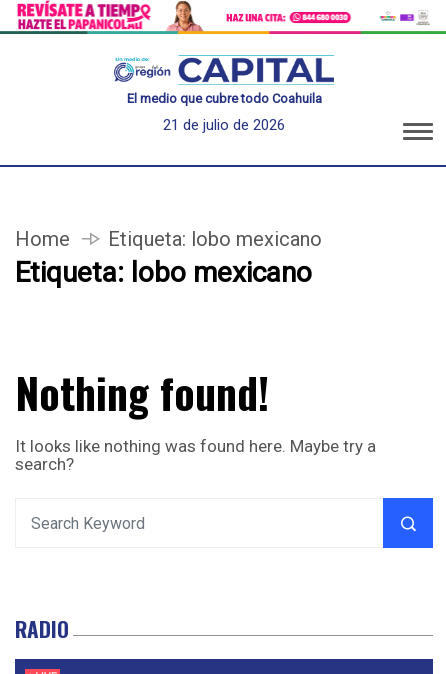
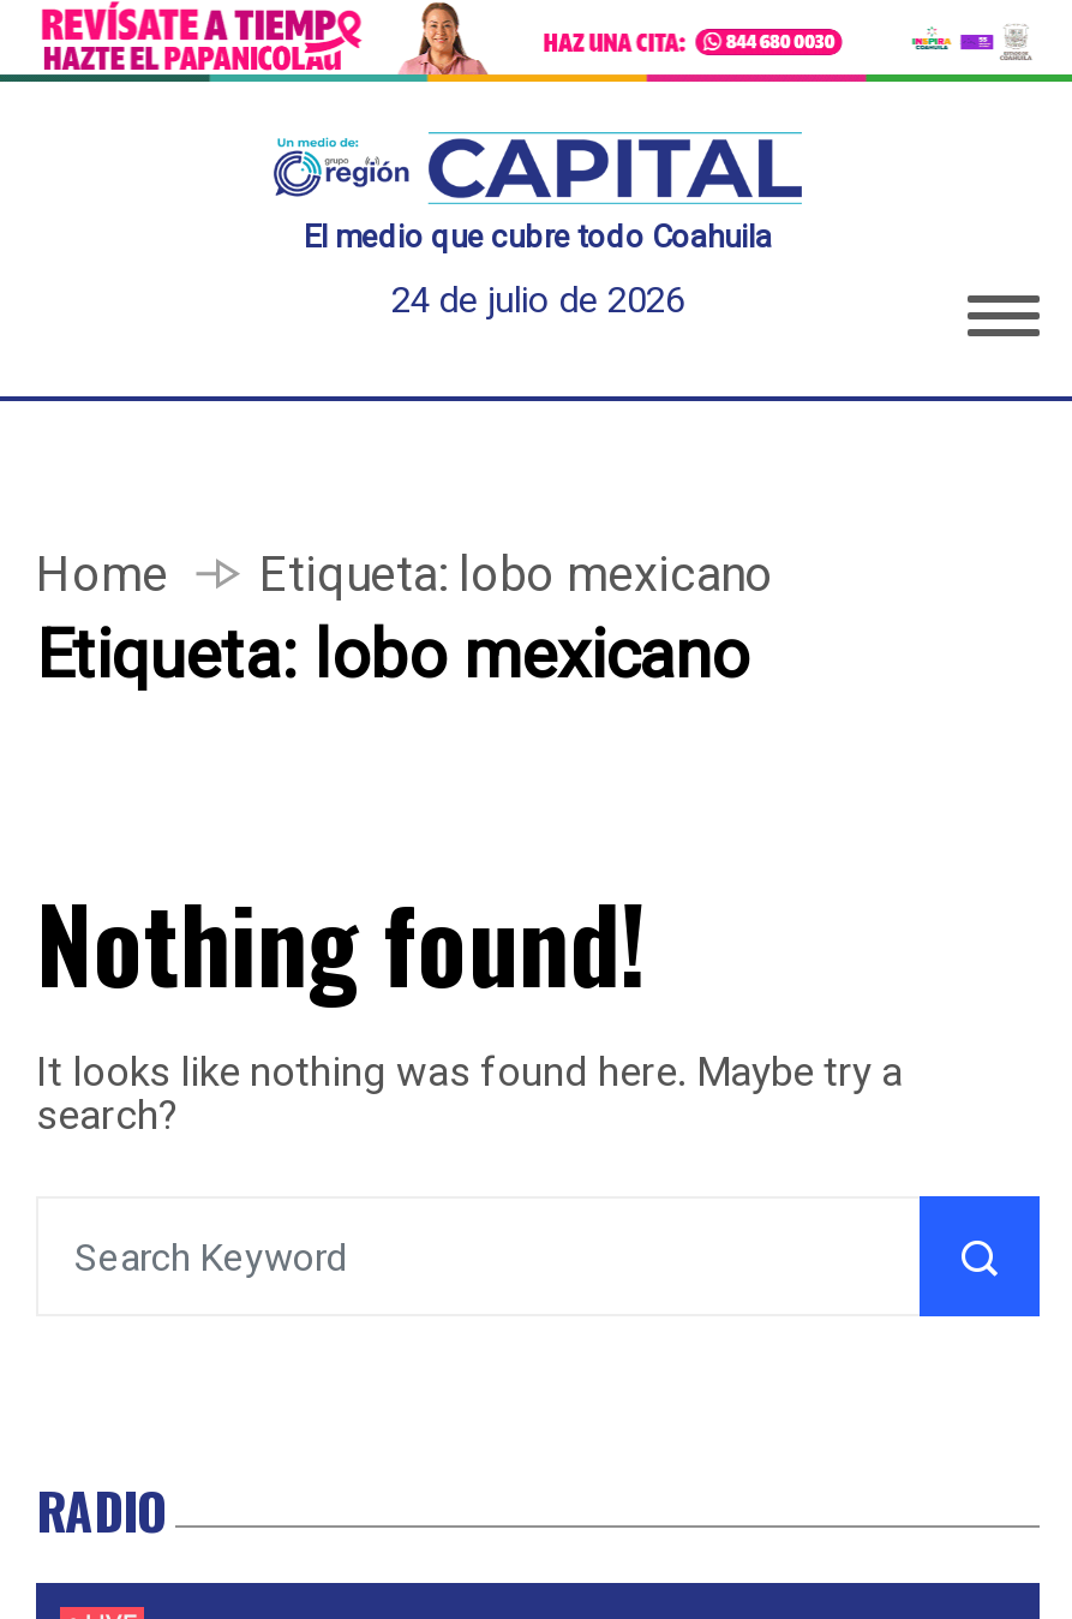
- 21 de julio de 2026
+ 24 de julio de 2026
